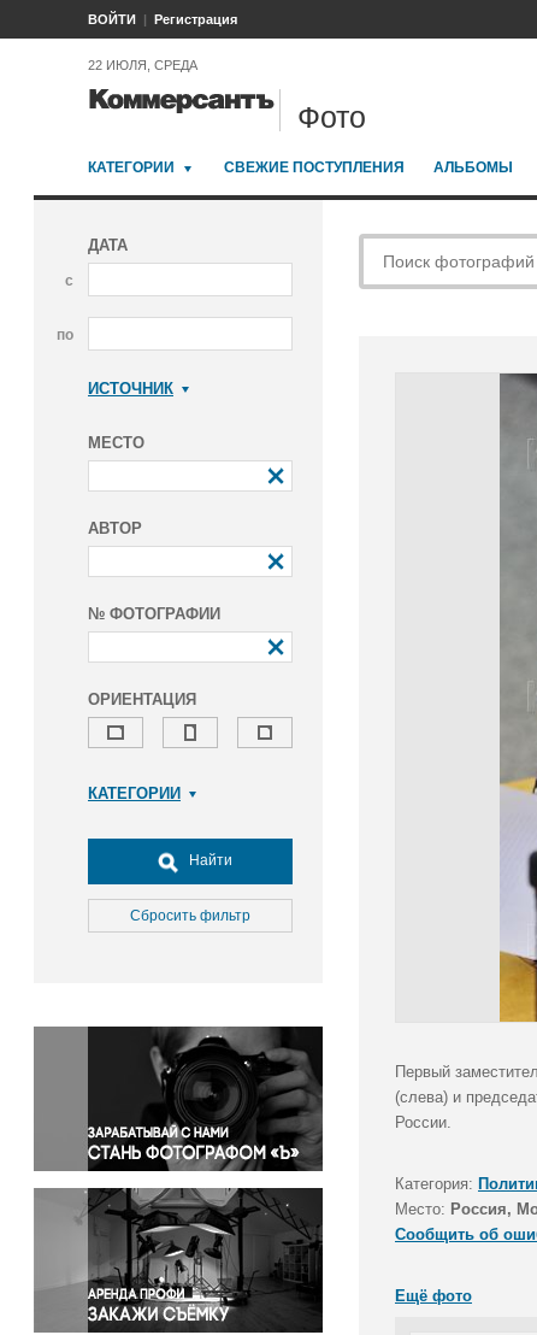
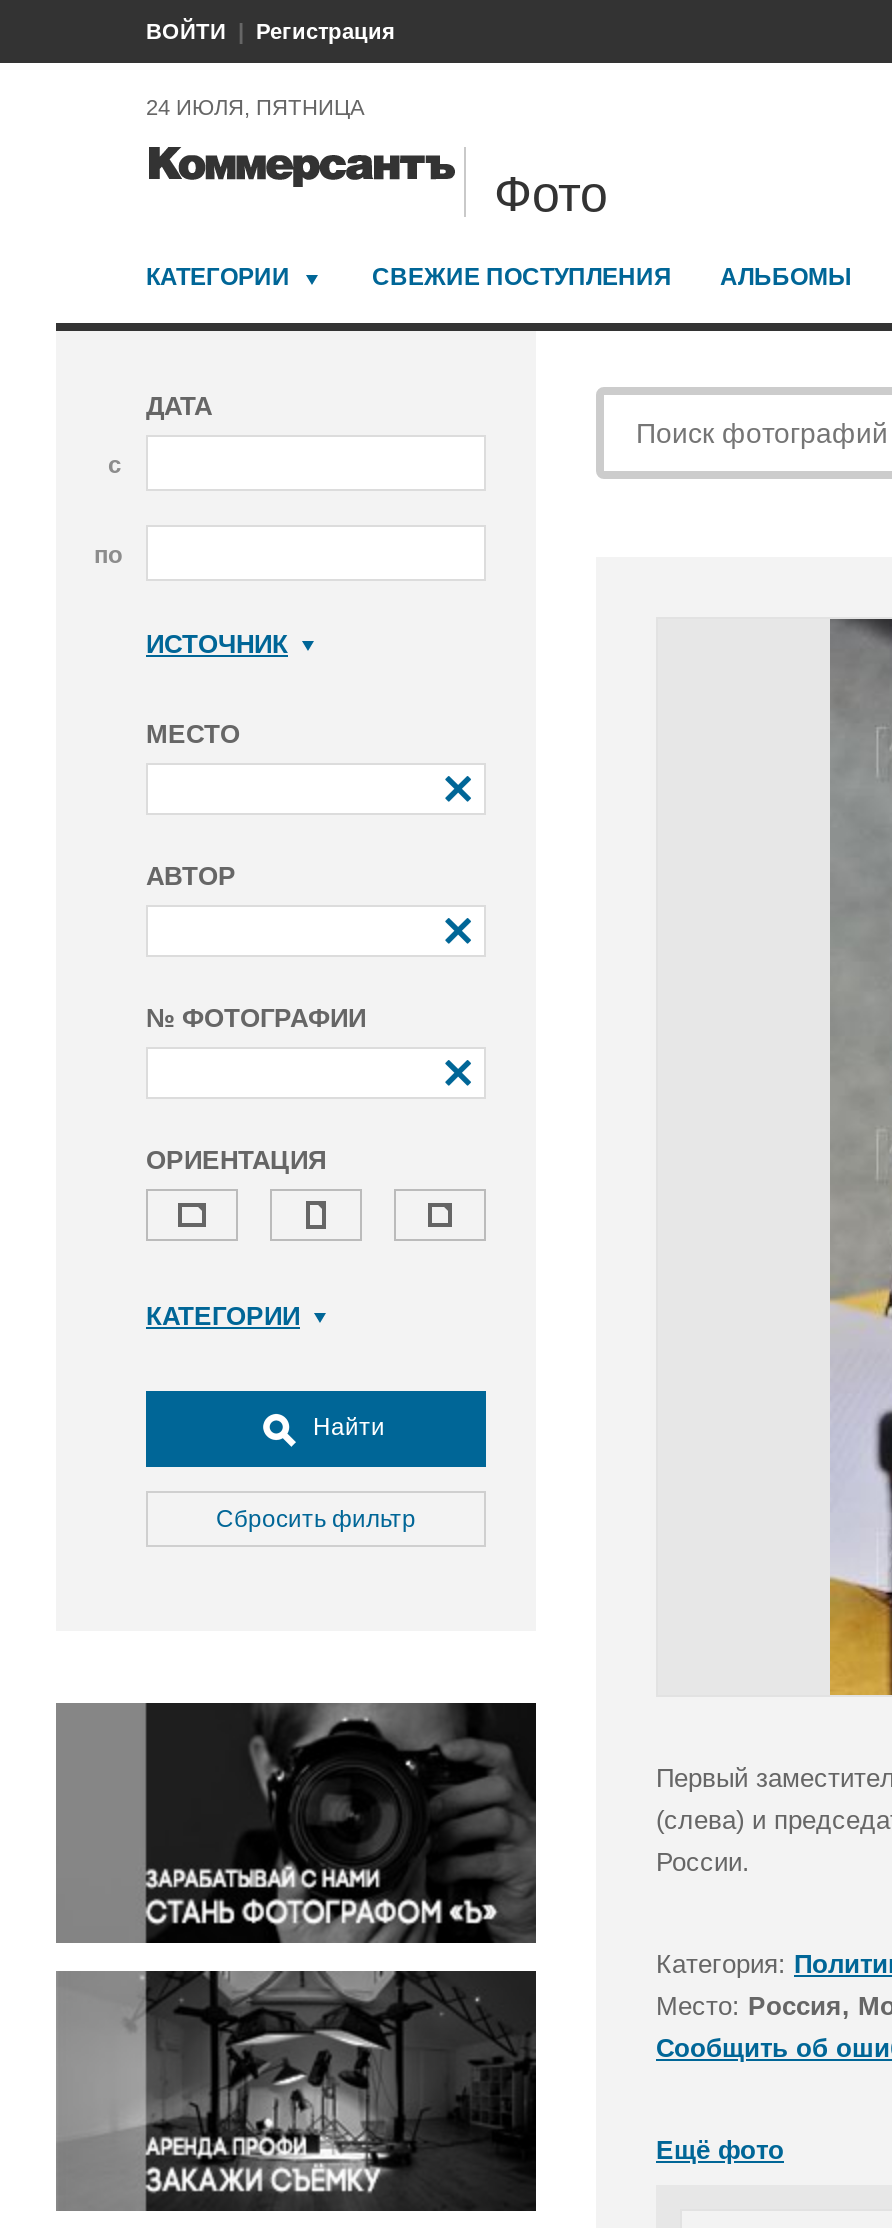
- 22 ИЮЛЯ, СРЕДА
+ 24 ИЮЛЯ, ПЯТНИЦА
